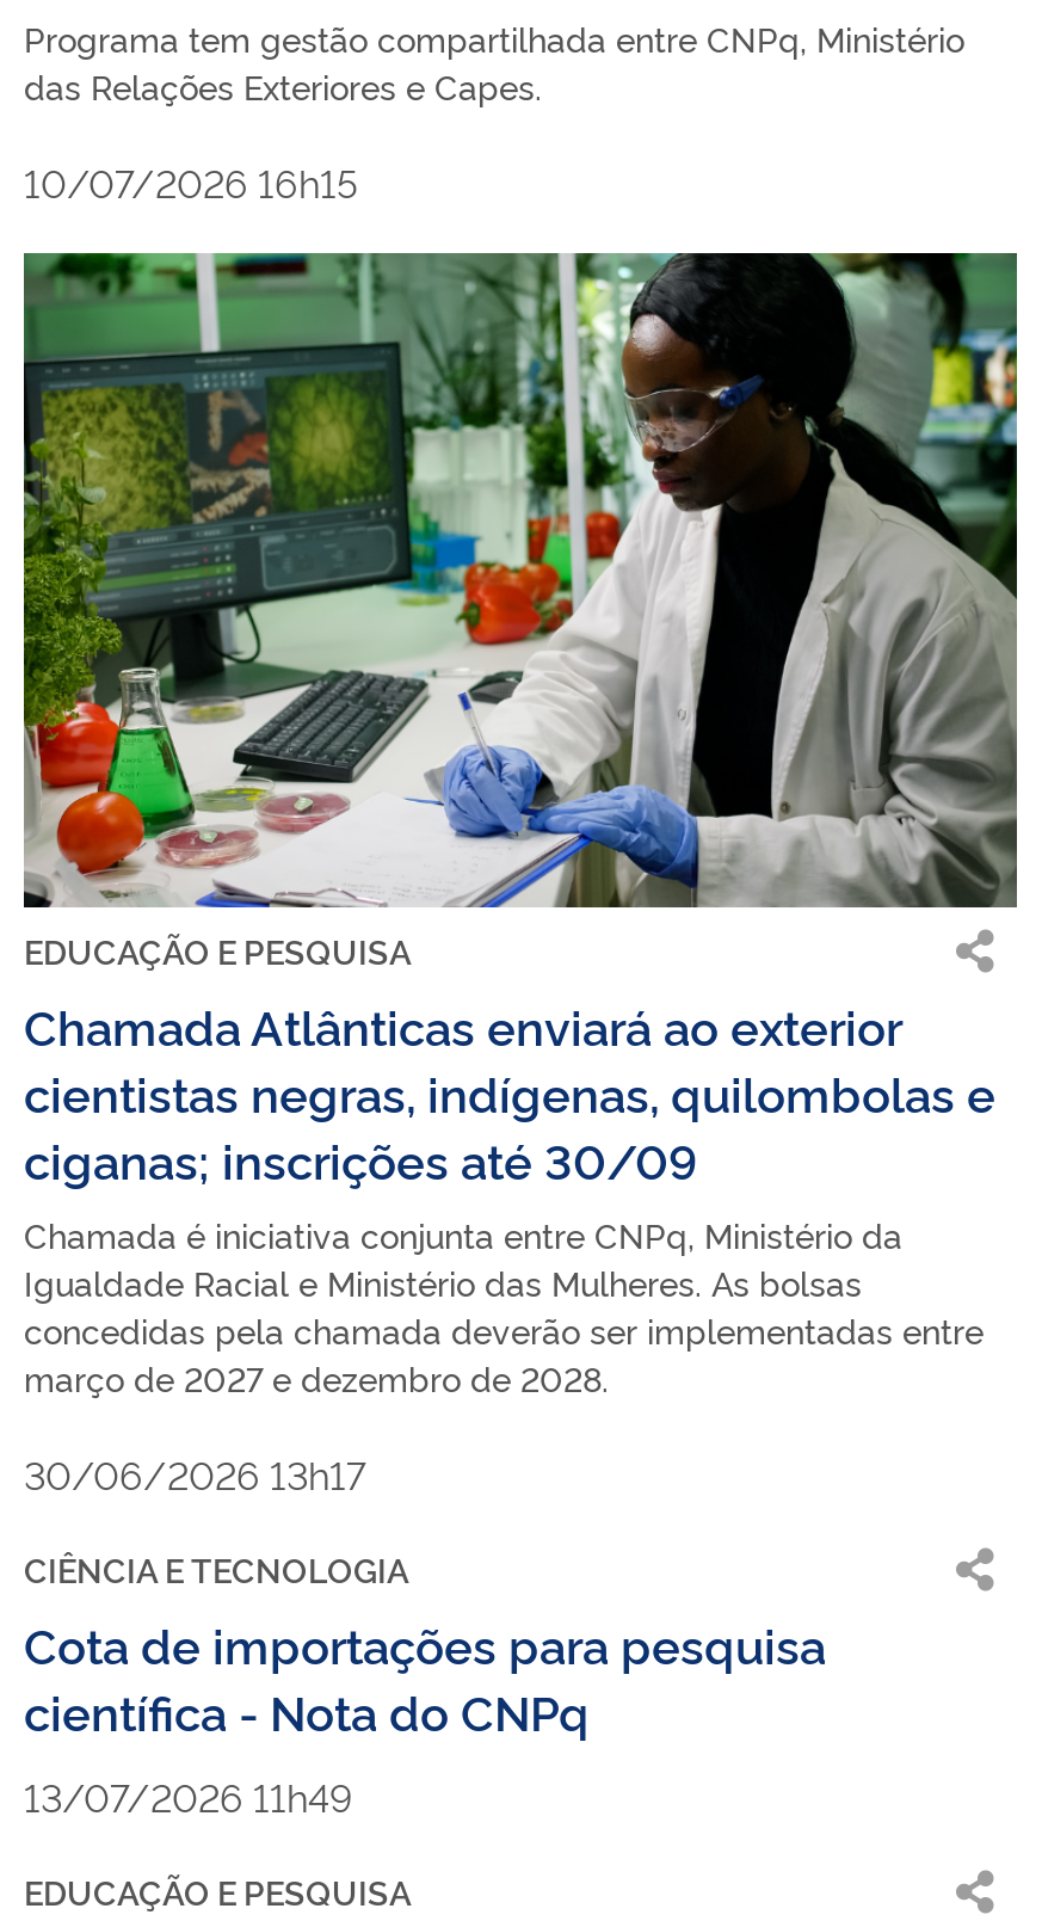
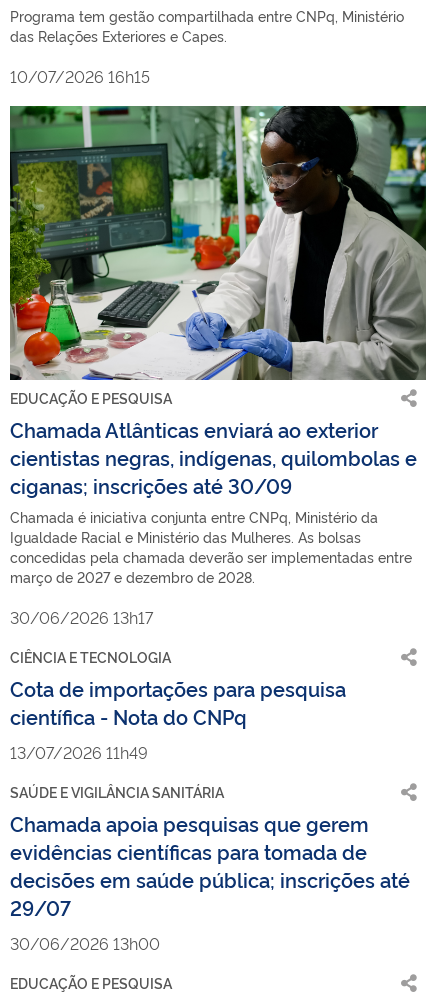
+ SAÚDE E VIGILÂNCIA SANITÁRIA
+ Chamada apoia pesquisas que gerem
+ evidências científicas para tomada de
+ decisões em saúde pública; inscrições até
+ 29/07
+ 30/06/2026 13h00
